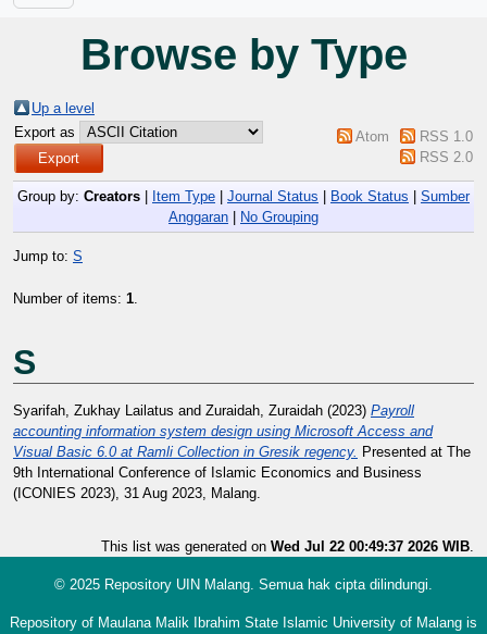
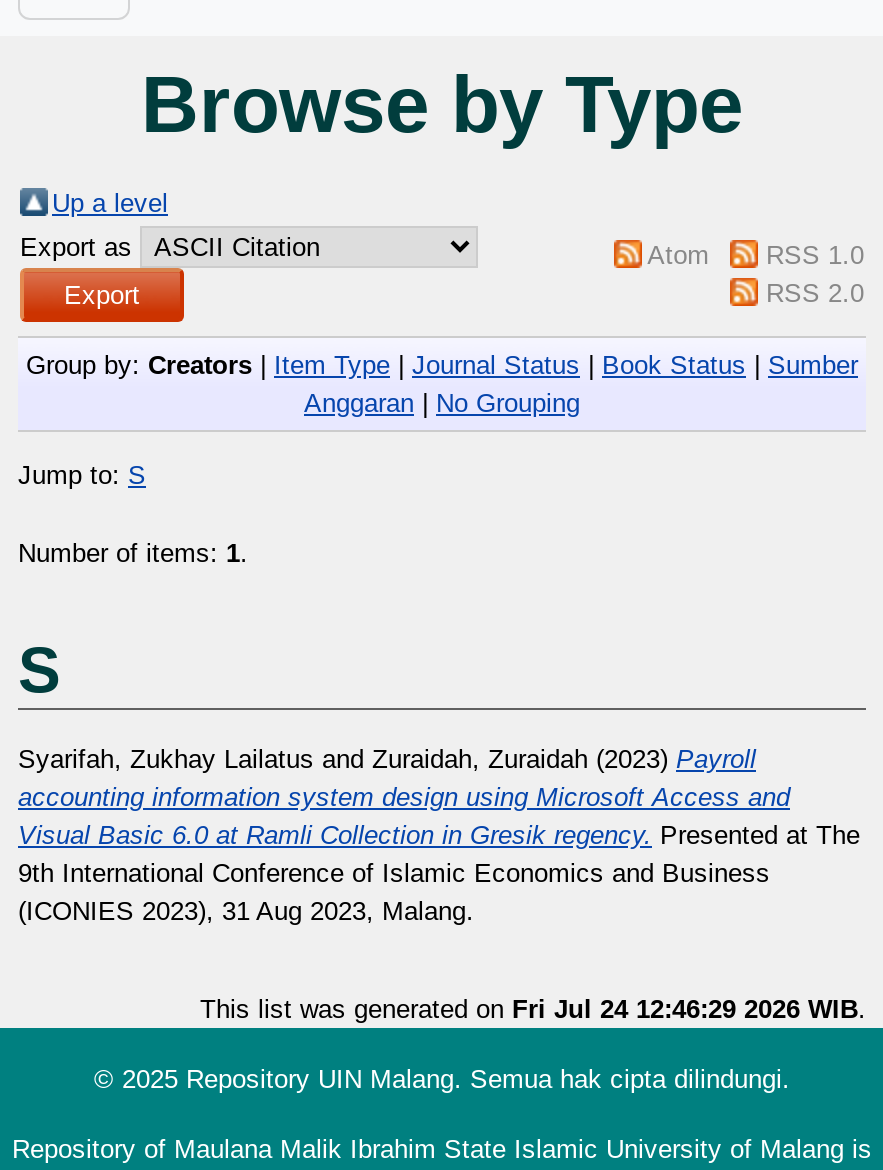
- This list was generated on Wed Jul 22 00:49:37 2026 WIB.
+ This list was generated on Fri Jul 24 12:46:29 2026 WIB.
